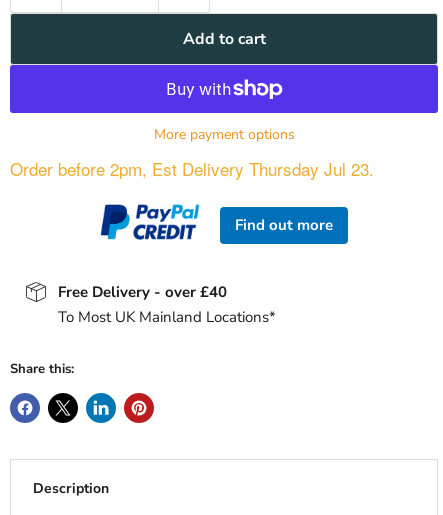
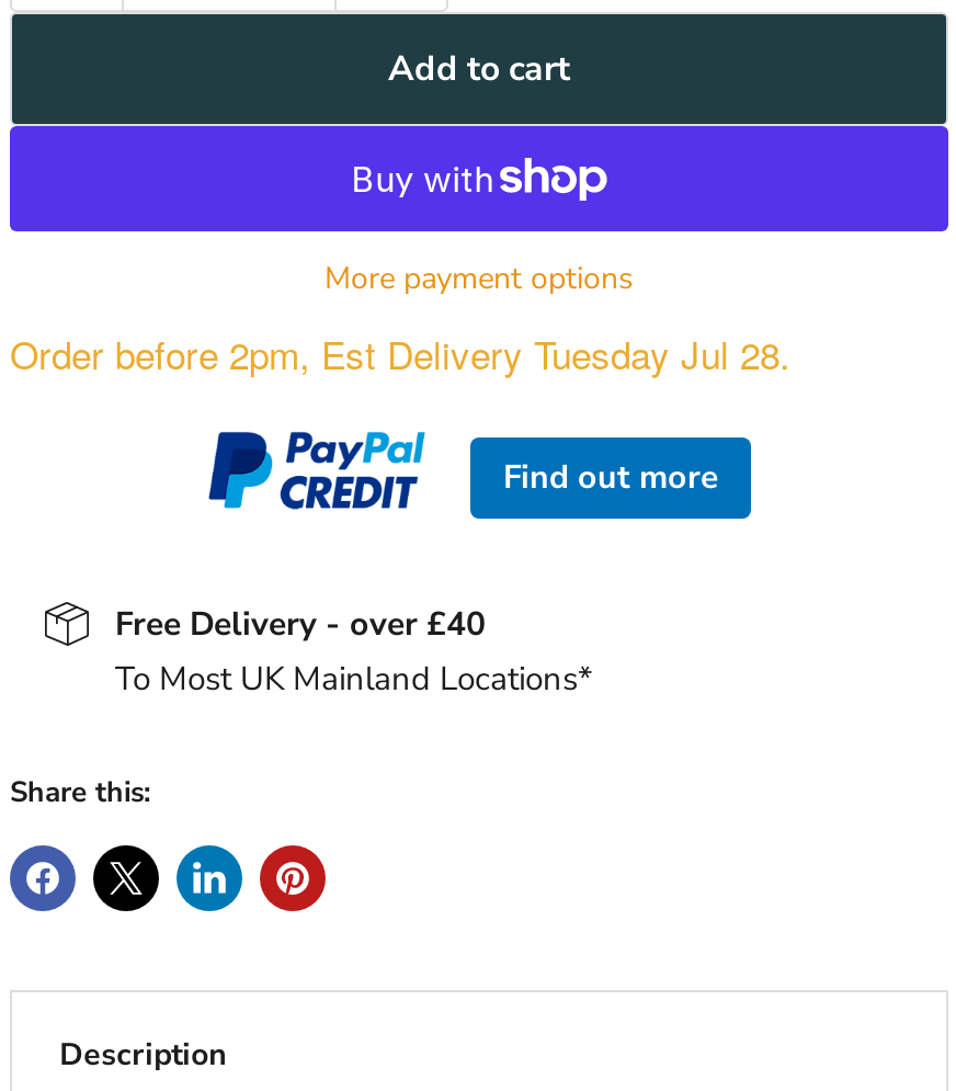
- Order before 2pm, Est Delivery Thursday Jul 23.
+ Order before 2pm, Est Delivery Tuesday Jul 28.
